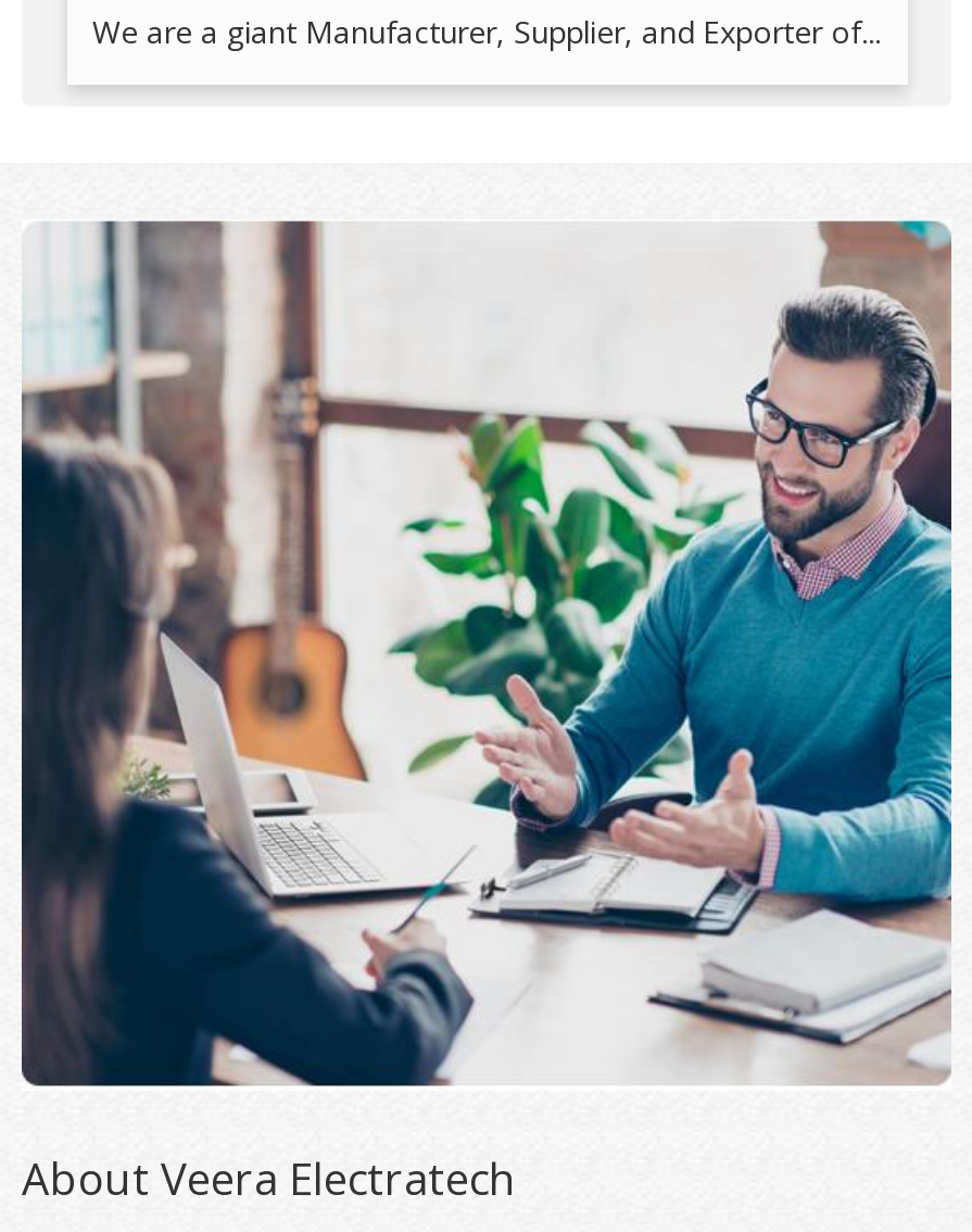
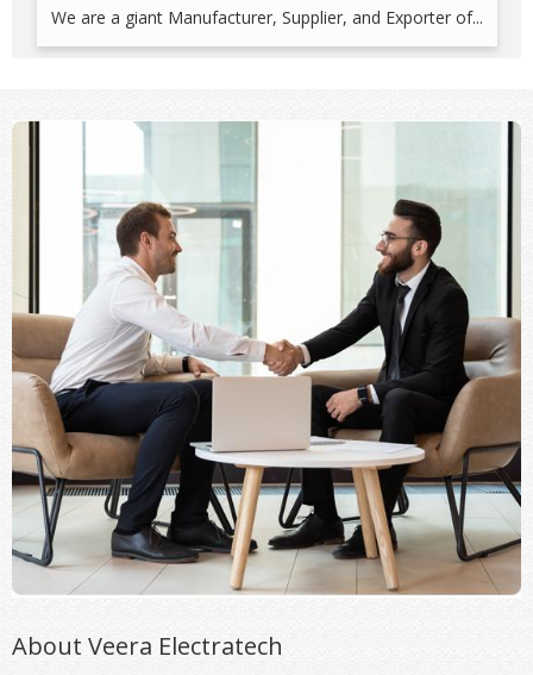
- [image]
+ [image]
